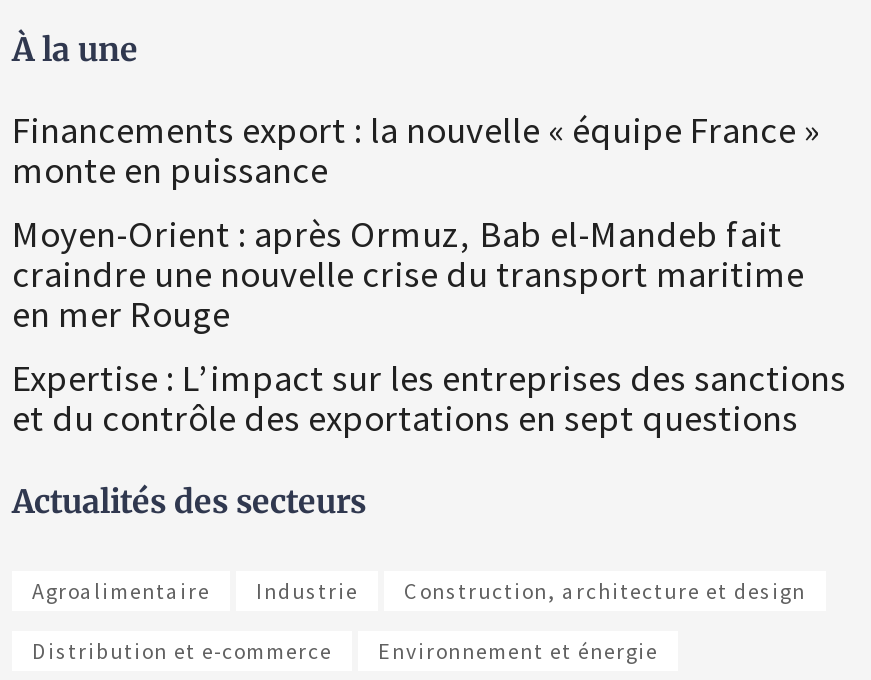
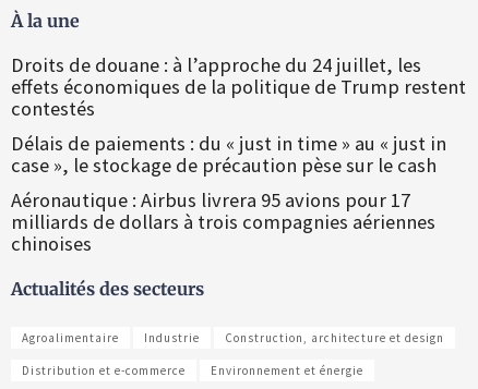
- Financements export : la nouvelle « équipe France »
- monte en puissance
- Moyen-Orient : après Ormuz, Bab el-Mandeb fait
- craindre une nouvelle crise du transport maritime
- en mer Rouge
- Expertise : L’impact sur les entreprises des sanctions
- et du contrôle des exportations en sept questions
+ Droits de douane : à l’approche du 24 juillet, les
+ effets économiques de la politique de Trump restent
+ contestés
+ Délais de paiements : du « just in time » au « just in
+ case », le stockage de précaution pèse sur le cash
+ Aéronautique : Airbus livrera 95 avions pour 17
+ milliards de dollars à trois compagnies aériennes
+ chinoises
